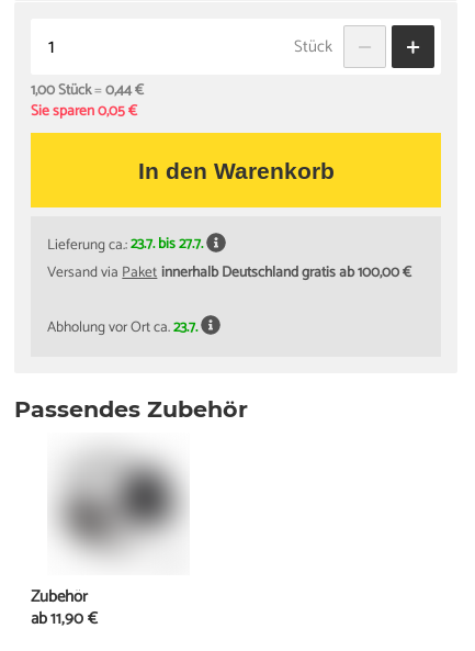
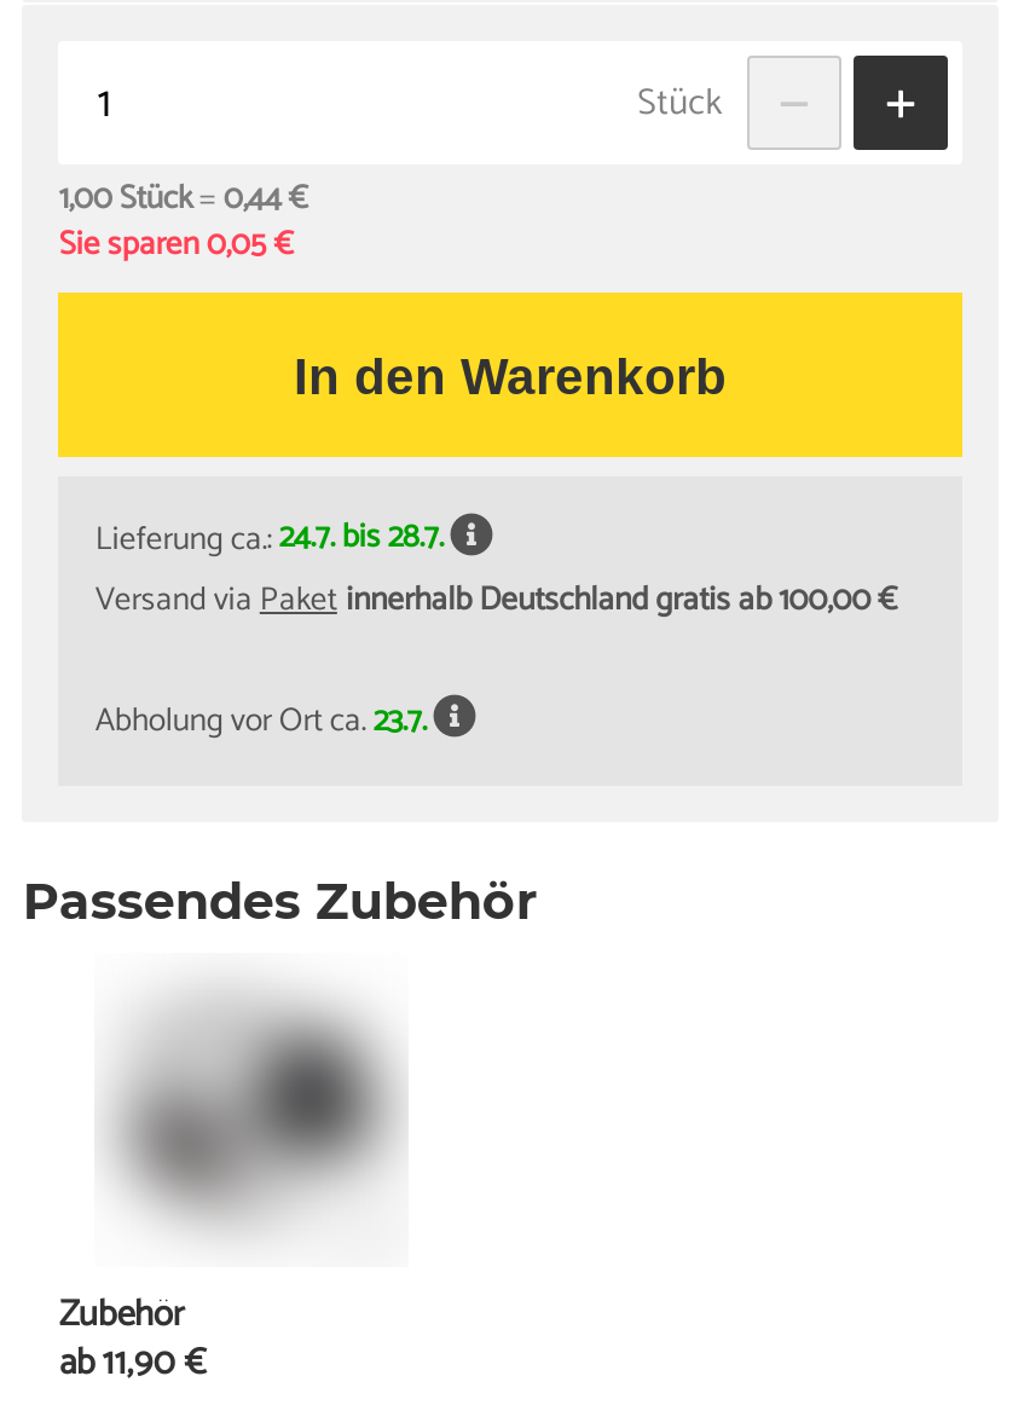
- Lieferung ca.:23.7. bis 27.7.
+ Lieferung ca.:24.7. bis 28.7.
